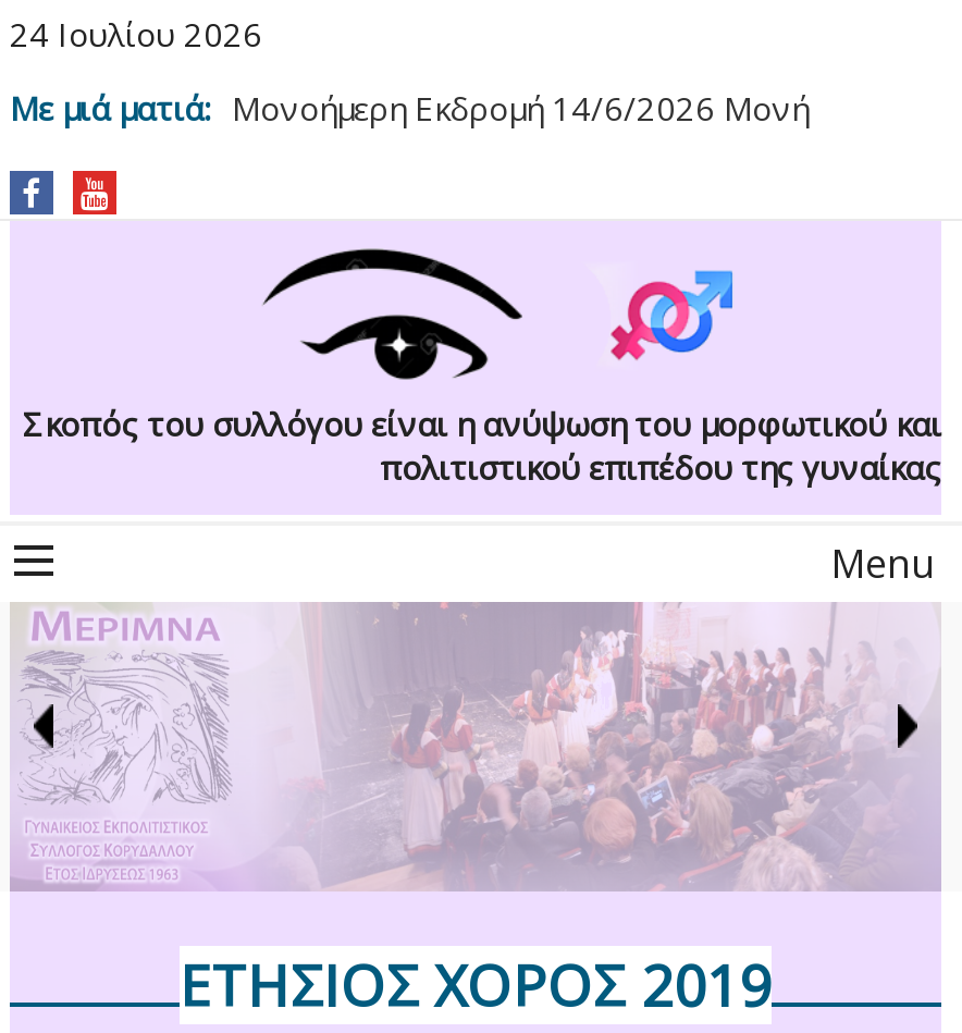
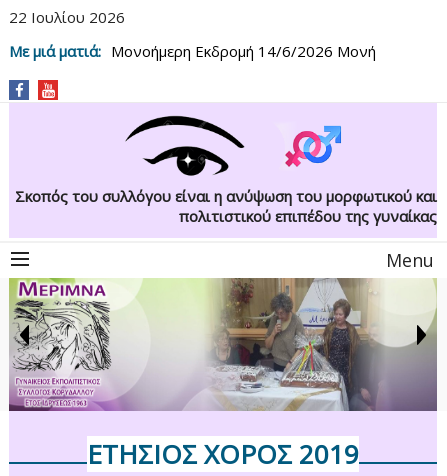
- 24 Ιουλίου 2026
+ 22 Ιουλίου 2026

- [image]
+ [image]
